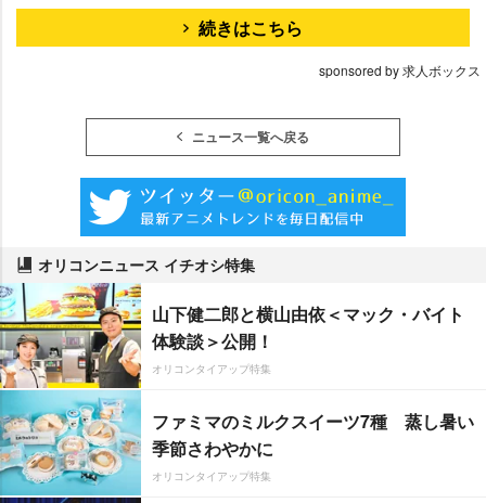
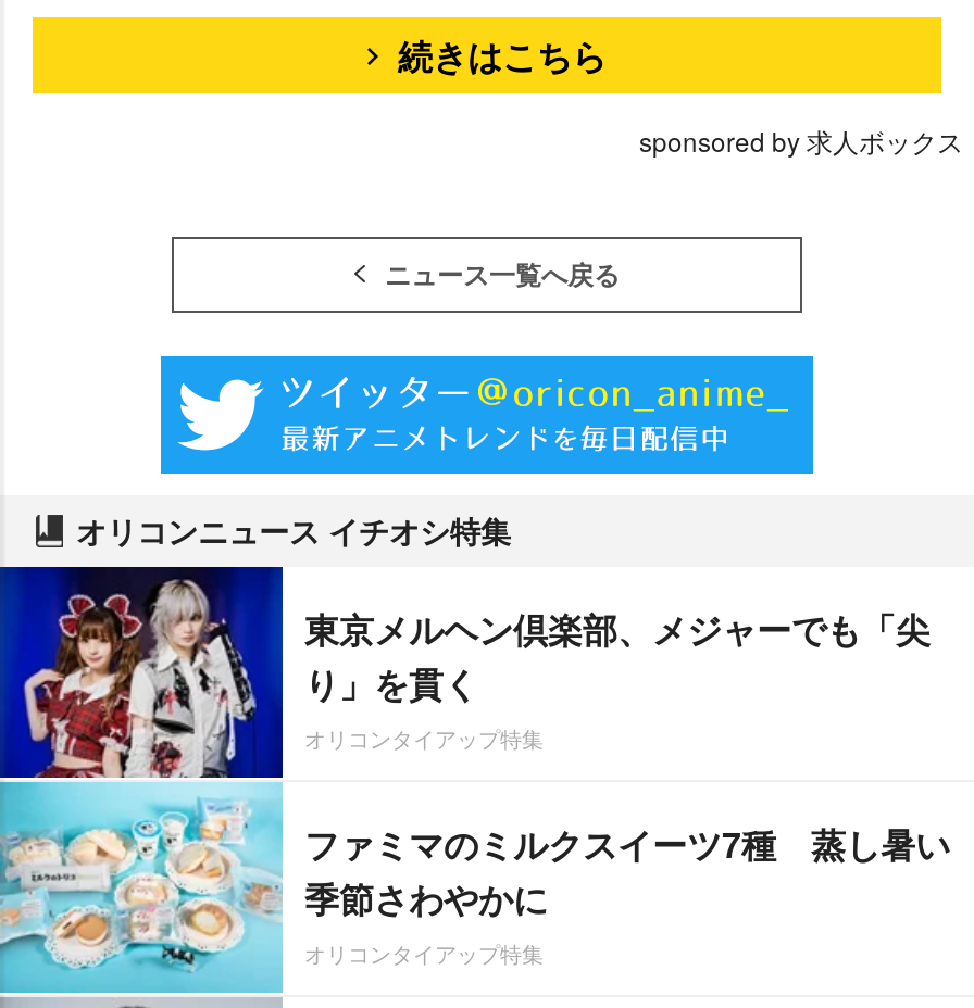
- [image]
- 山下健二郎と横山由依＜マック・バイト
- 体験談＞公開！
+ [image]
+ 東京メルヘン倶楽部、メジャーでも「尖
+ り」を貫く
